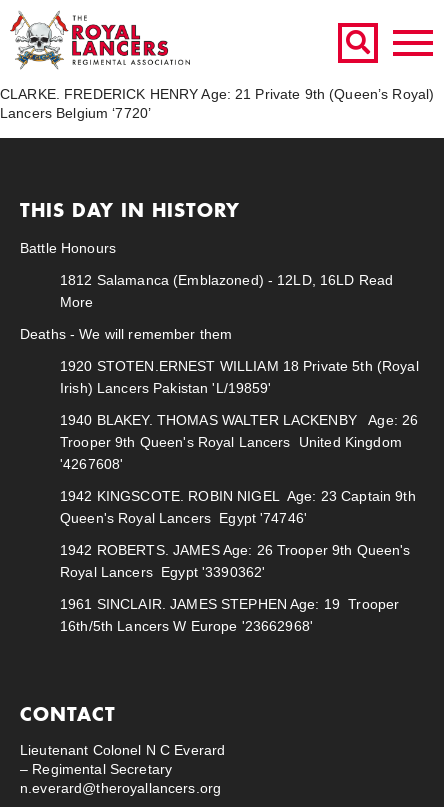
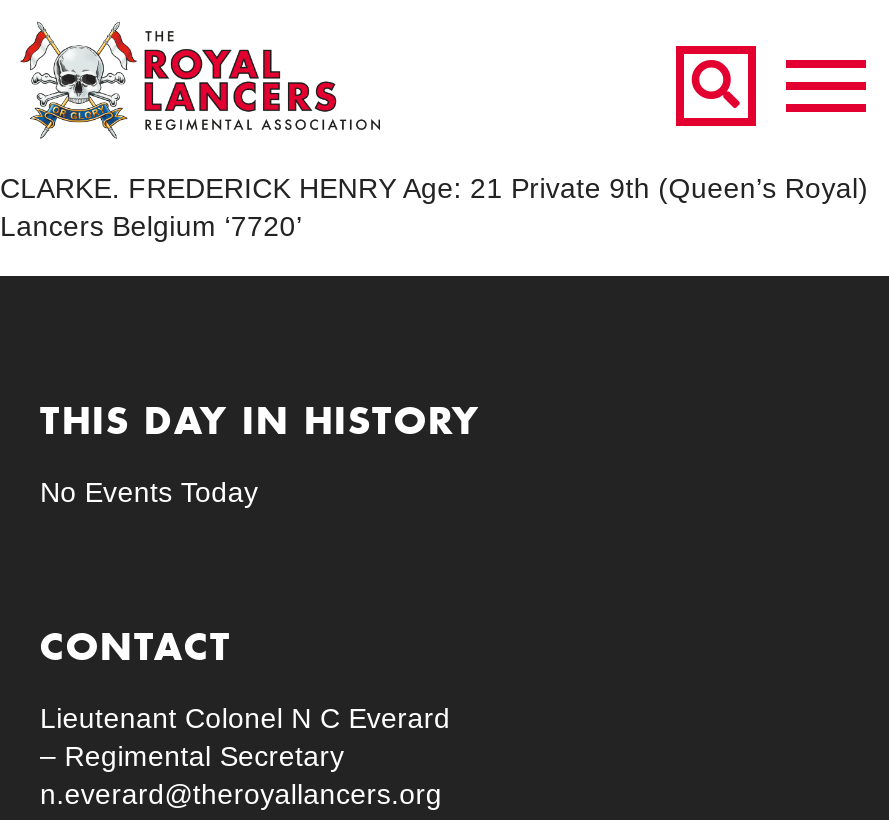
- Battle Honours
- 1812 Salamanca (Emblazoned) - 12LD, 16LD Read
- More
- Deaths - We will remember them
- 1920 STOTEN.ERNEST WILLIAM 18 Private 5th (Royal
- Irish) Lancers Pakistan 'L/19859'
- 1940 BLAKEY. THOMAS WALTER LACKENBY Age: 26
- Trooper 9th Queen's Royal Lancers United Kingdom
- '4267608'
- 1942 KINGSCOTE. ROBIN NIGEL Age: 23 Captain 9th
- Queen's Royal Lancers Egypt '74746'
- 1942 ROBERTS. JAMES Age: 26 Trooper 9th Queen's
- Royal Lancers Egypt '3390362'
- 1961 SINCLAIR. JAMES STEPHEN Age: 19 Trooper
- 16th/5th Lancers W Europe '23662968'
+ No Events Today
